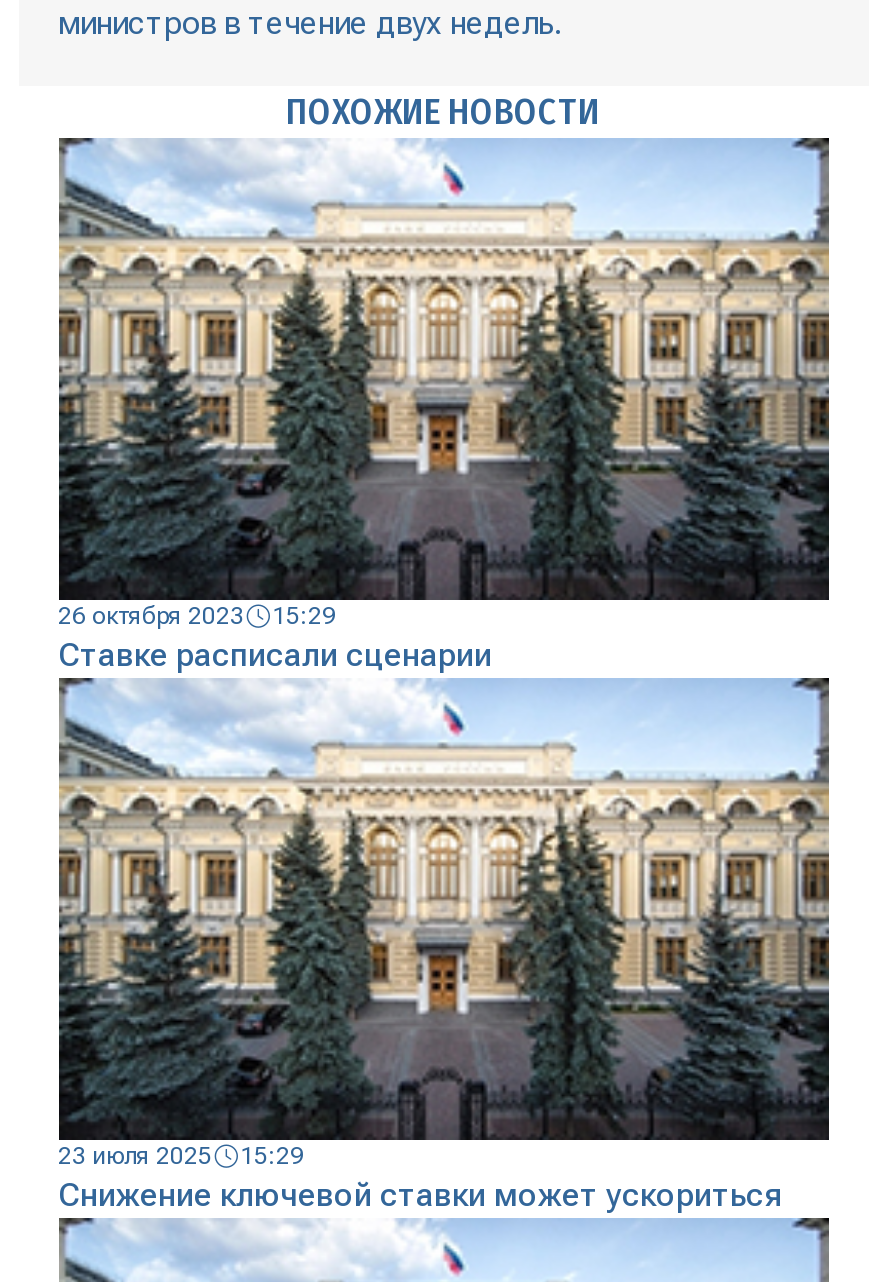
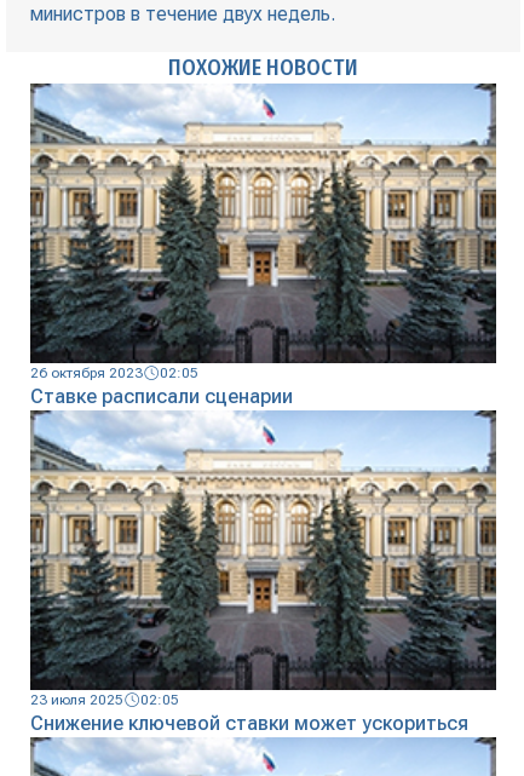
- 26 октября 2023 15:29
+ 26 октября 2023 02:05

- 23 июля 2025 15:29
+ 23 июля 2025 02:05
